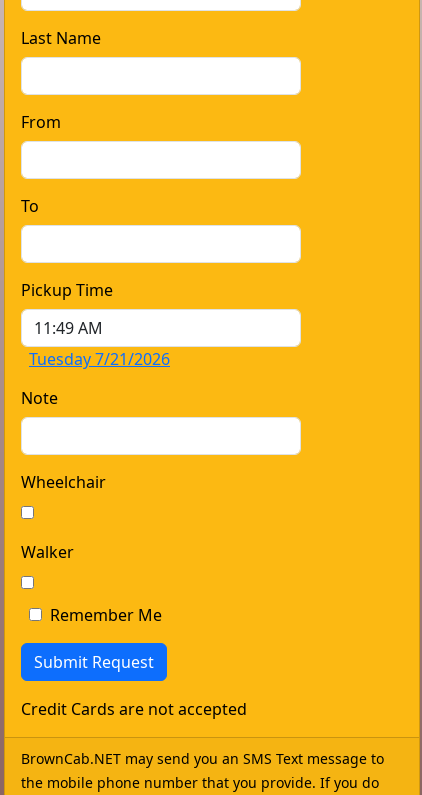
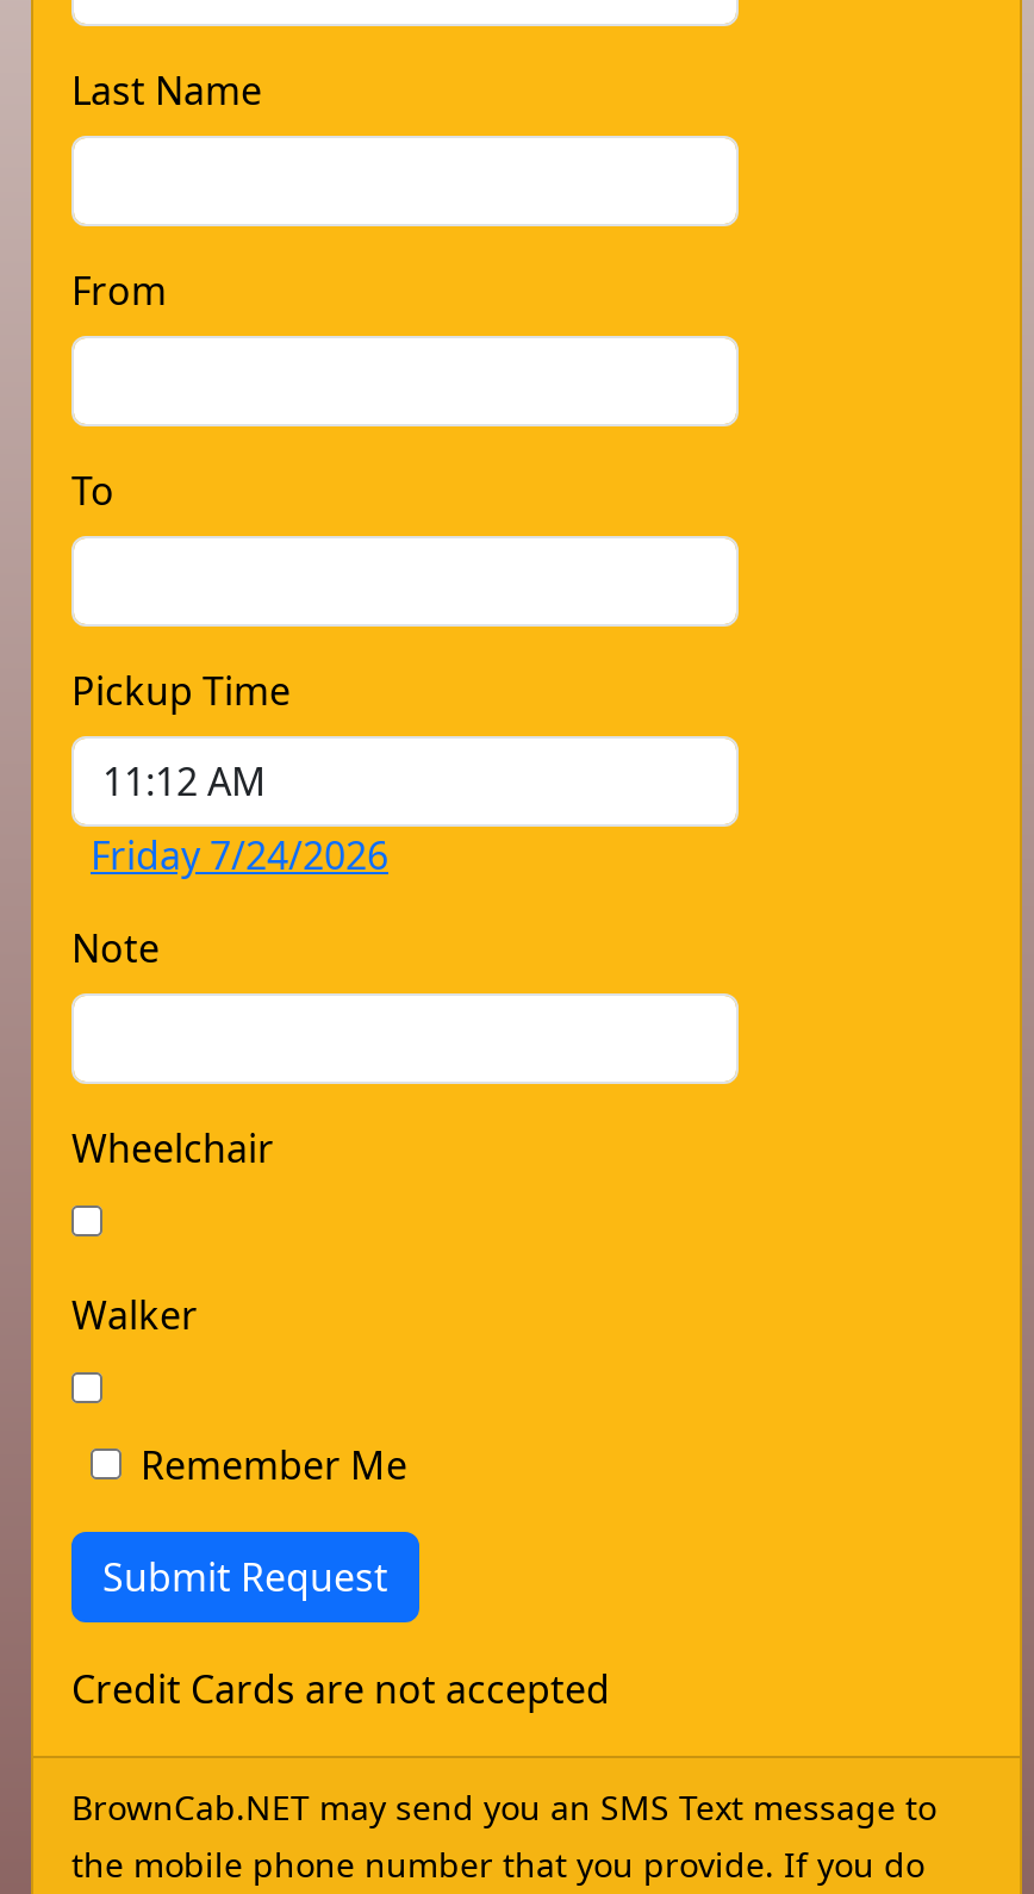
- Tuesday 7/21/2026
+ Friday 7/24/2026
